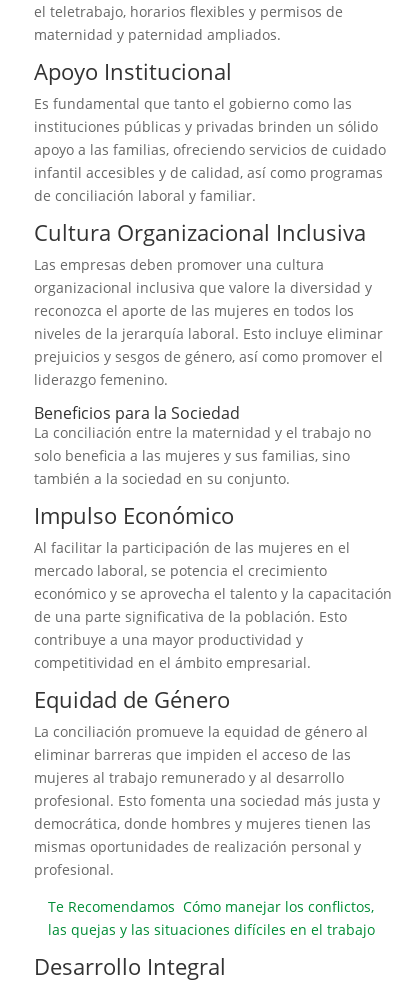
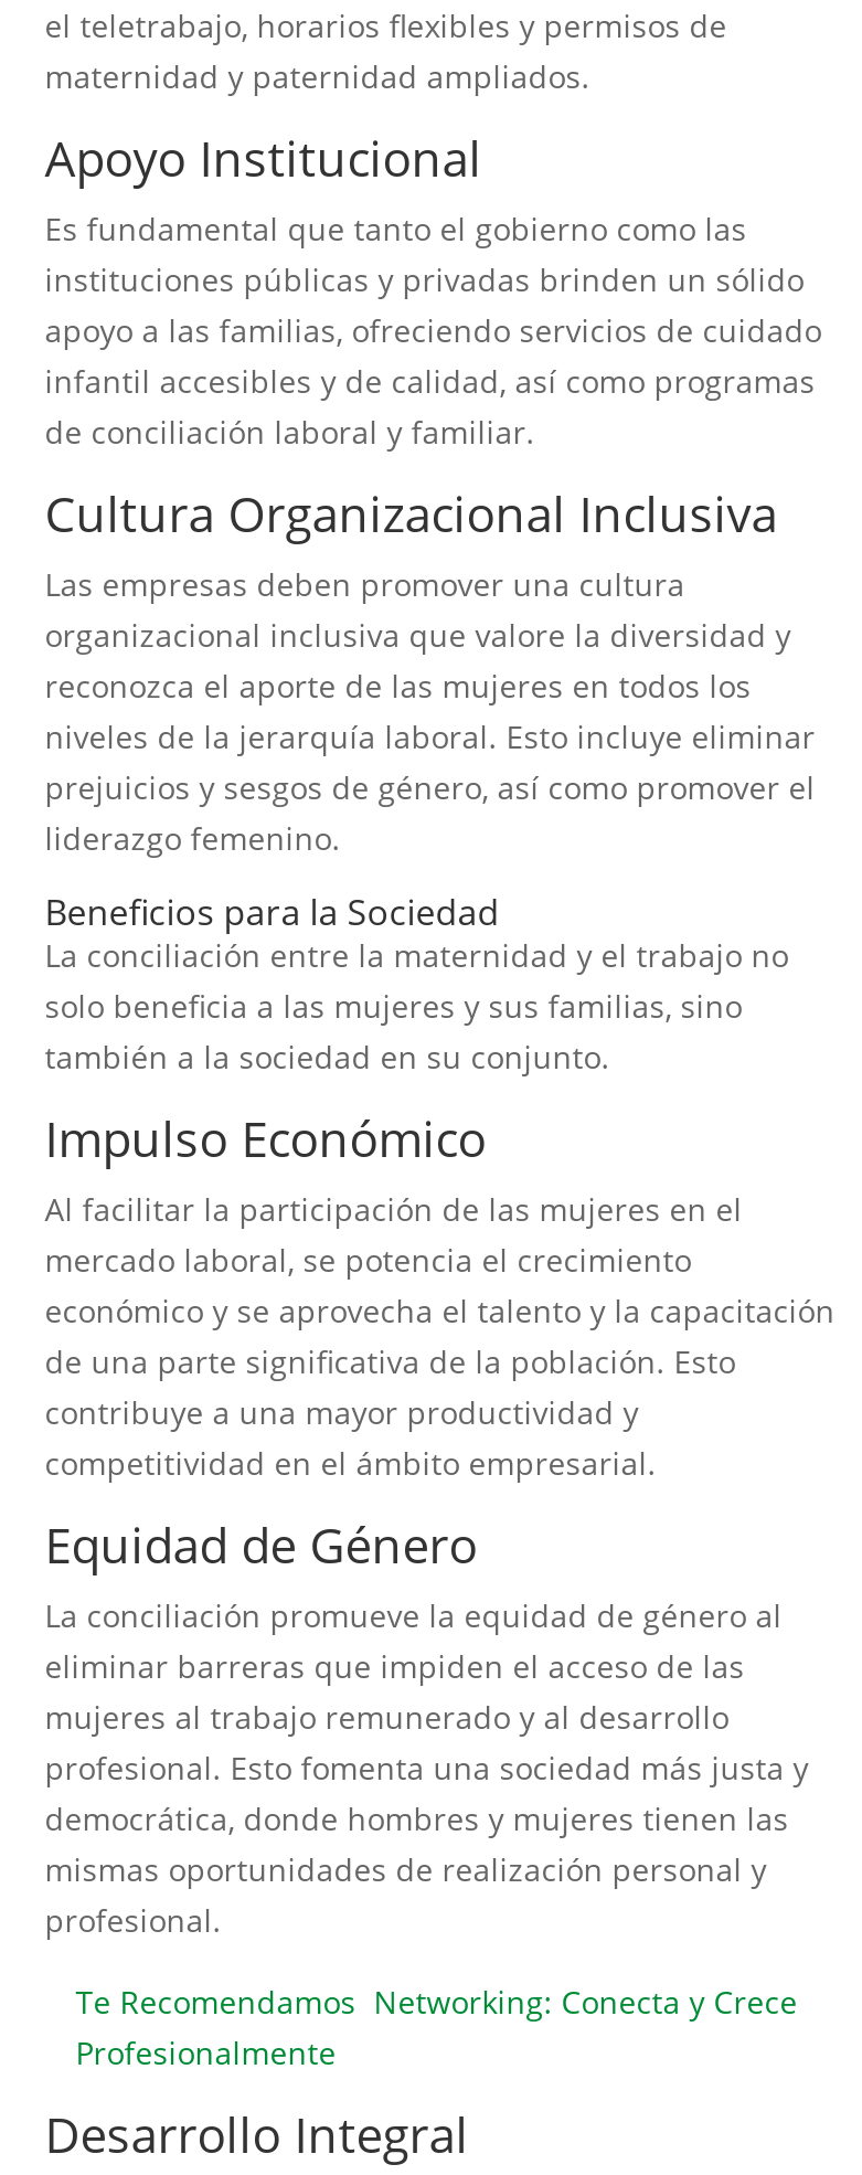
- Te Recomendamos Cómo manejar los conflictos,
- las quejas y las situaciones difíciles en el trabajo
+ Te Recomendamos Networking: Conecta y Crece
+ Profesionalmente
